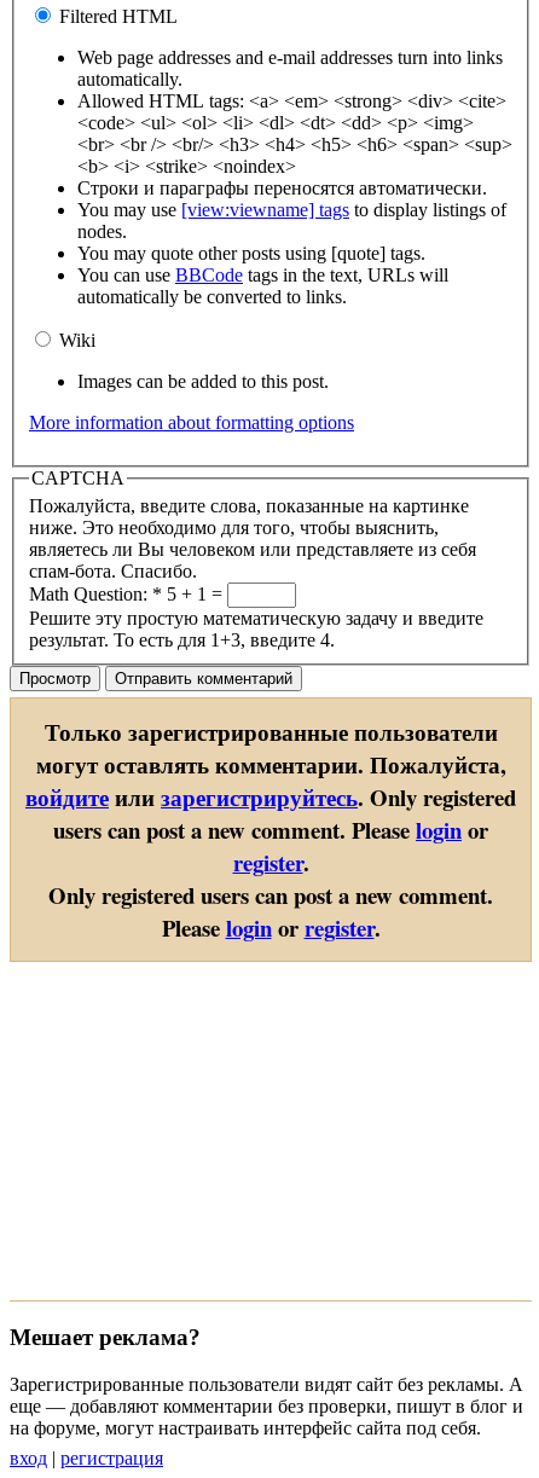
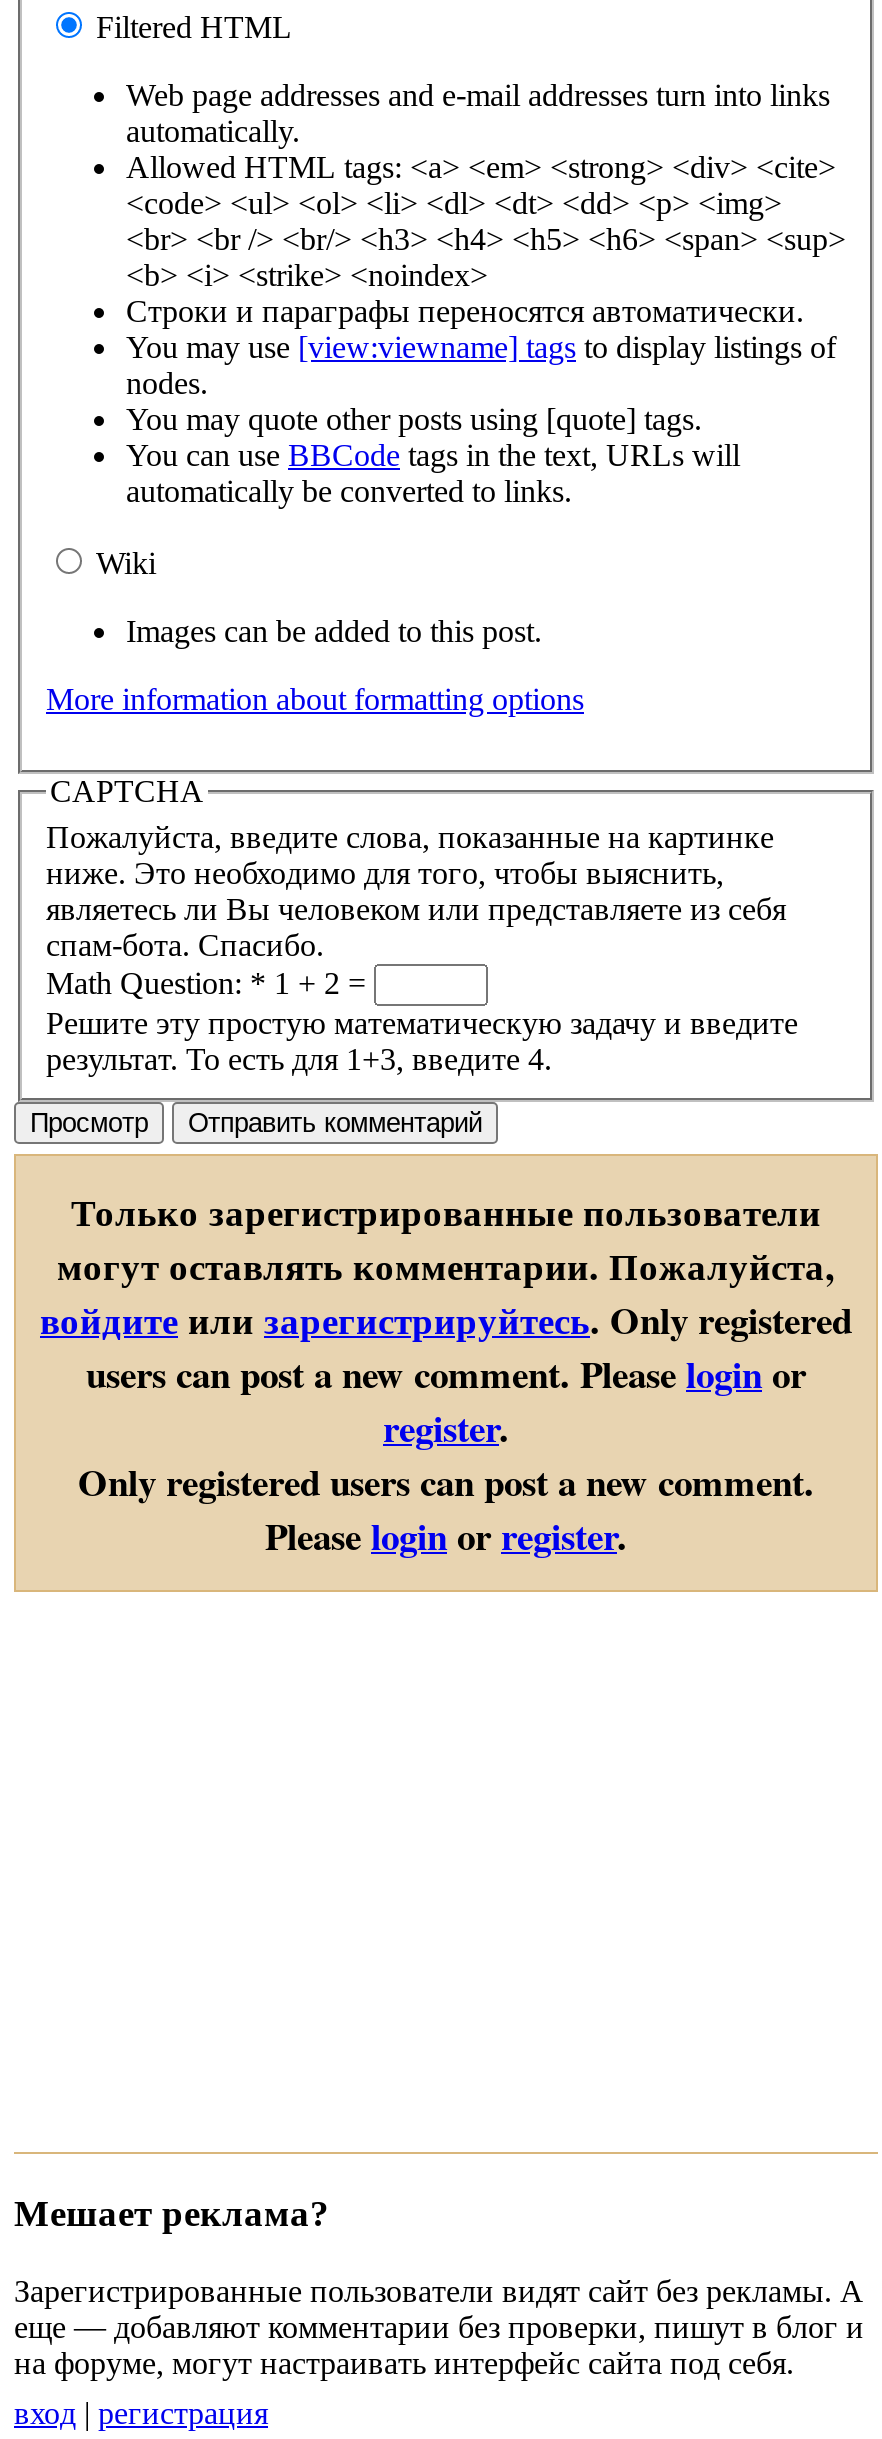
- Math Question: * 5 + 1 =
+ Math Question: * 1 + 2 =
